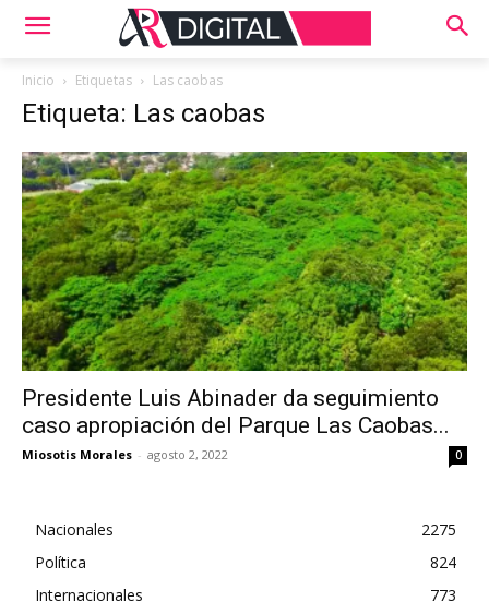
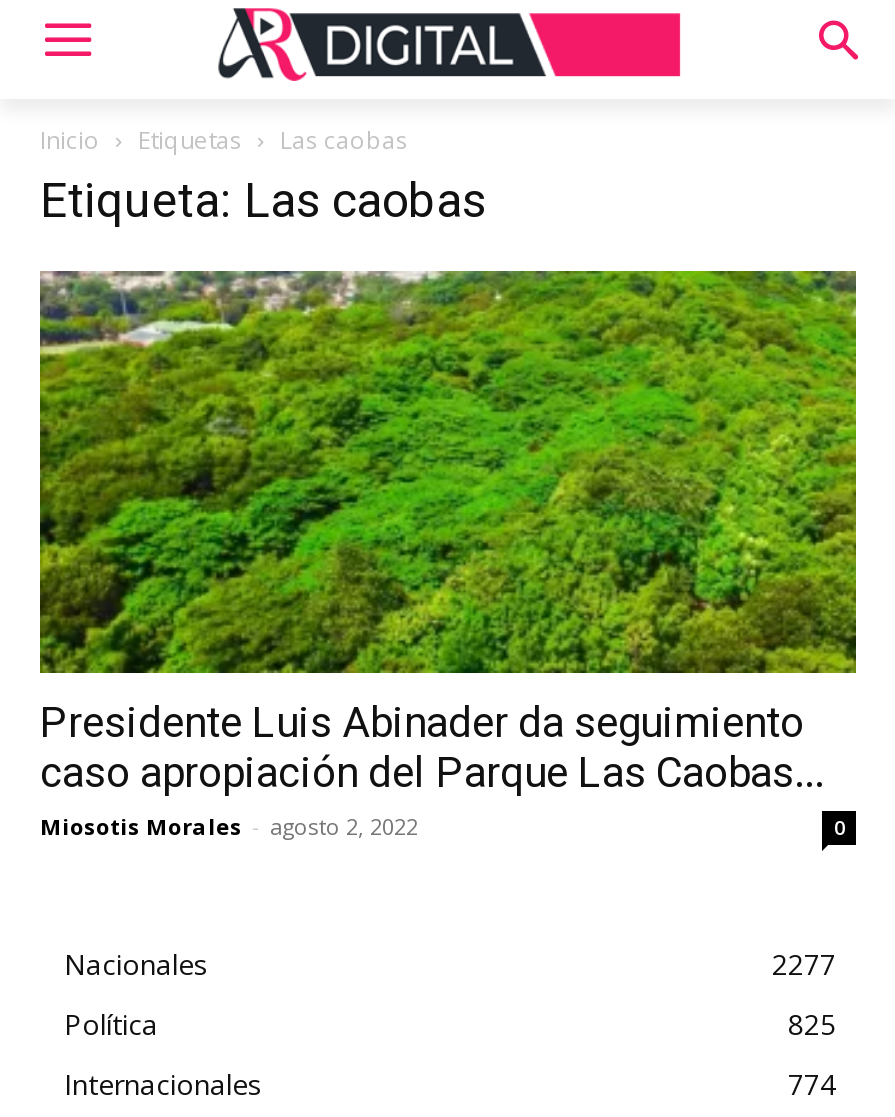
- 2275
+ 2277

- 824
+ 825

- 773
+ 774
